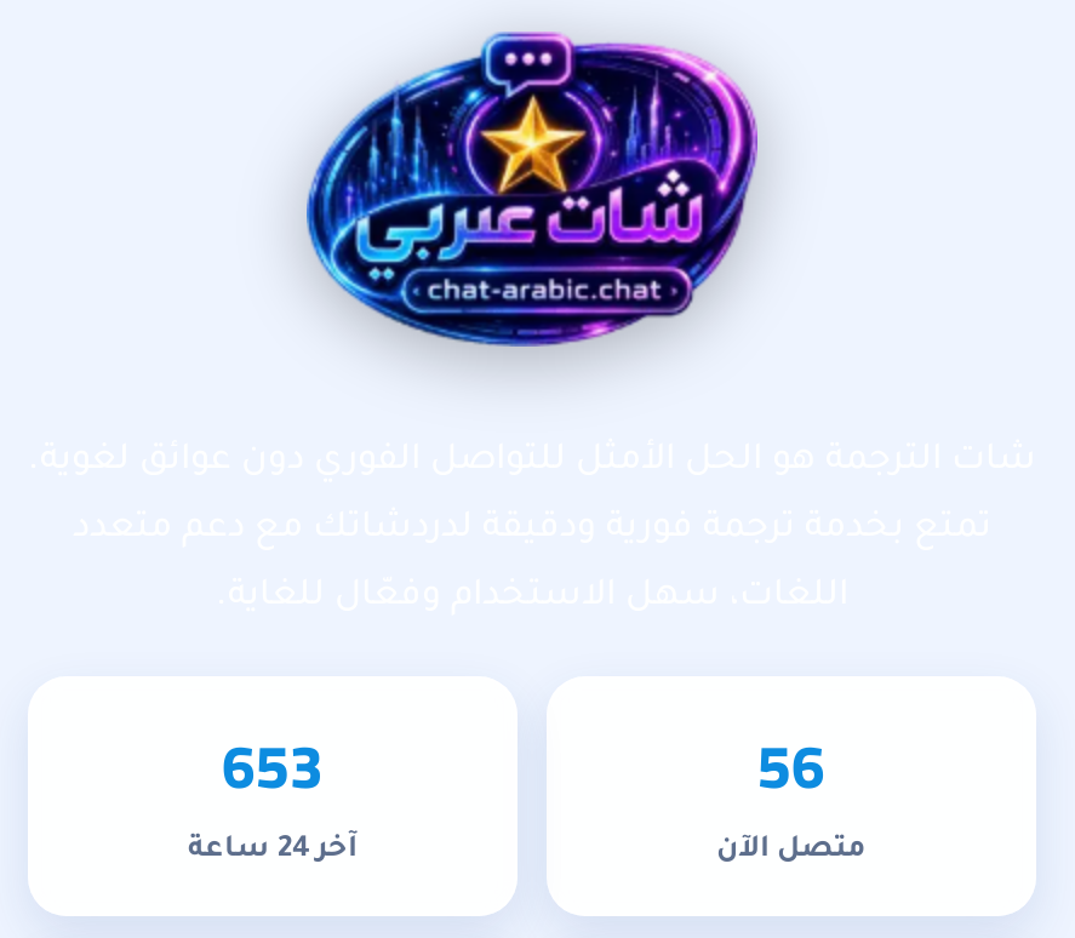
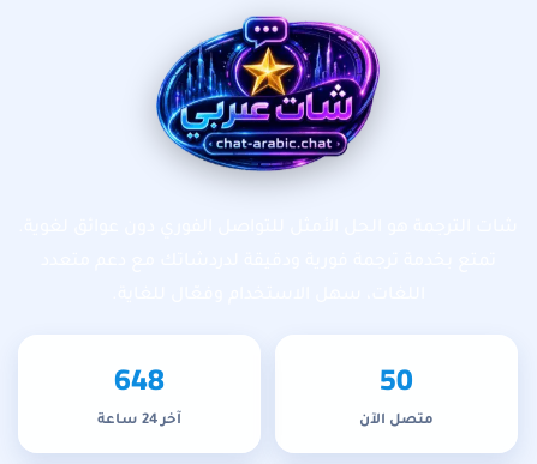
- 653
+ 648

- 56
+ 50
